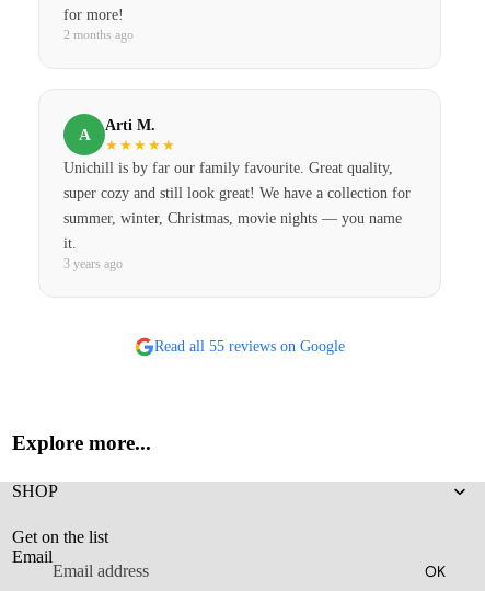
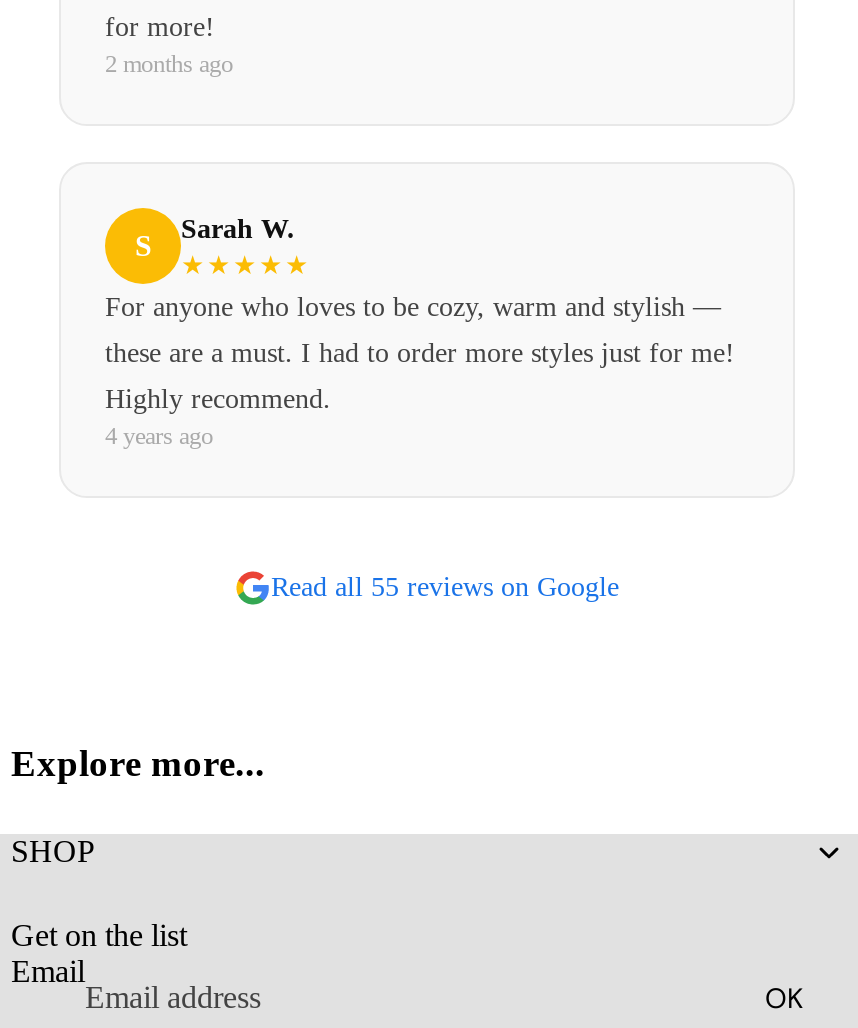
- A
- Arti M.
+ S
+ Sarah W.

- Unichill is by far our family favourite. Great quality,
- super cozy and still look great! We have a collection for
- summer, winter, Christmas, movie nights — you name
- it.
- 3 years ago
+ For anyone who loves to be cozy, warm and stylish —
+ these are a must. I had to order more styles just for me!
+ Highly recommend.
+ 4 years ago
